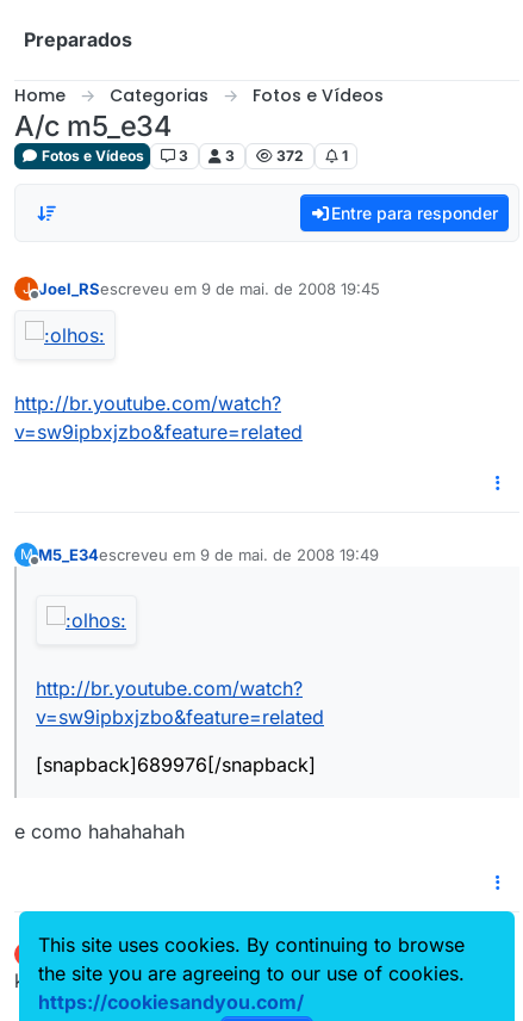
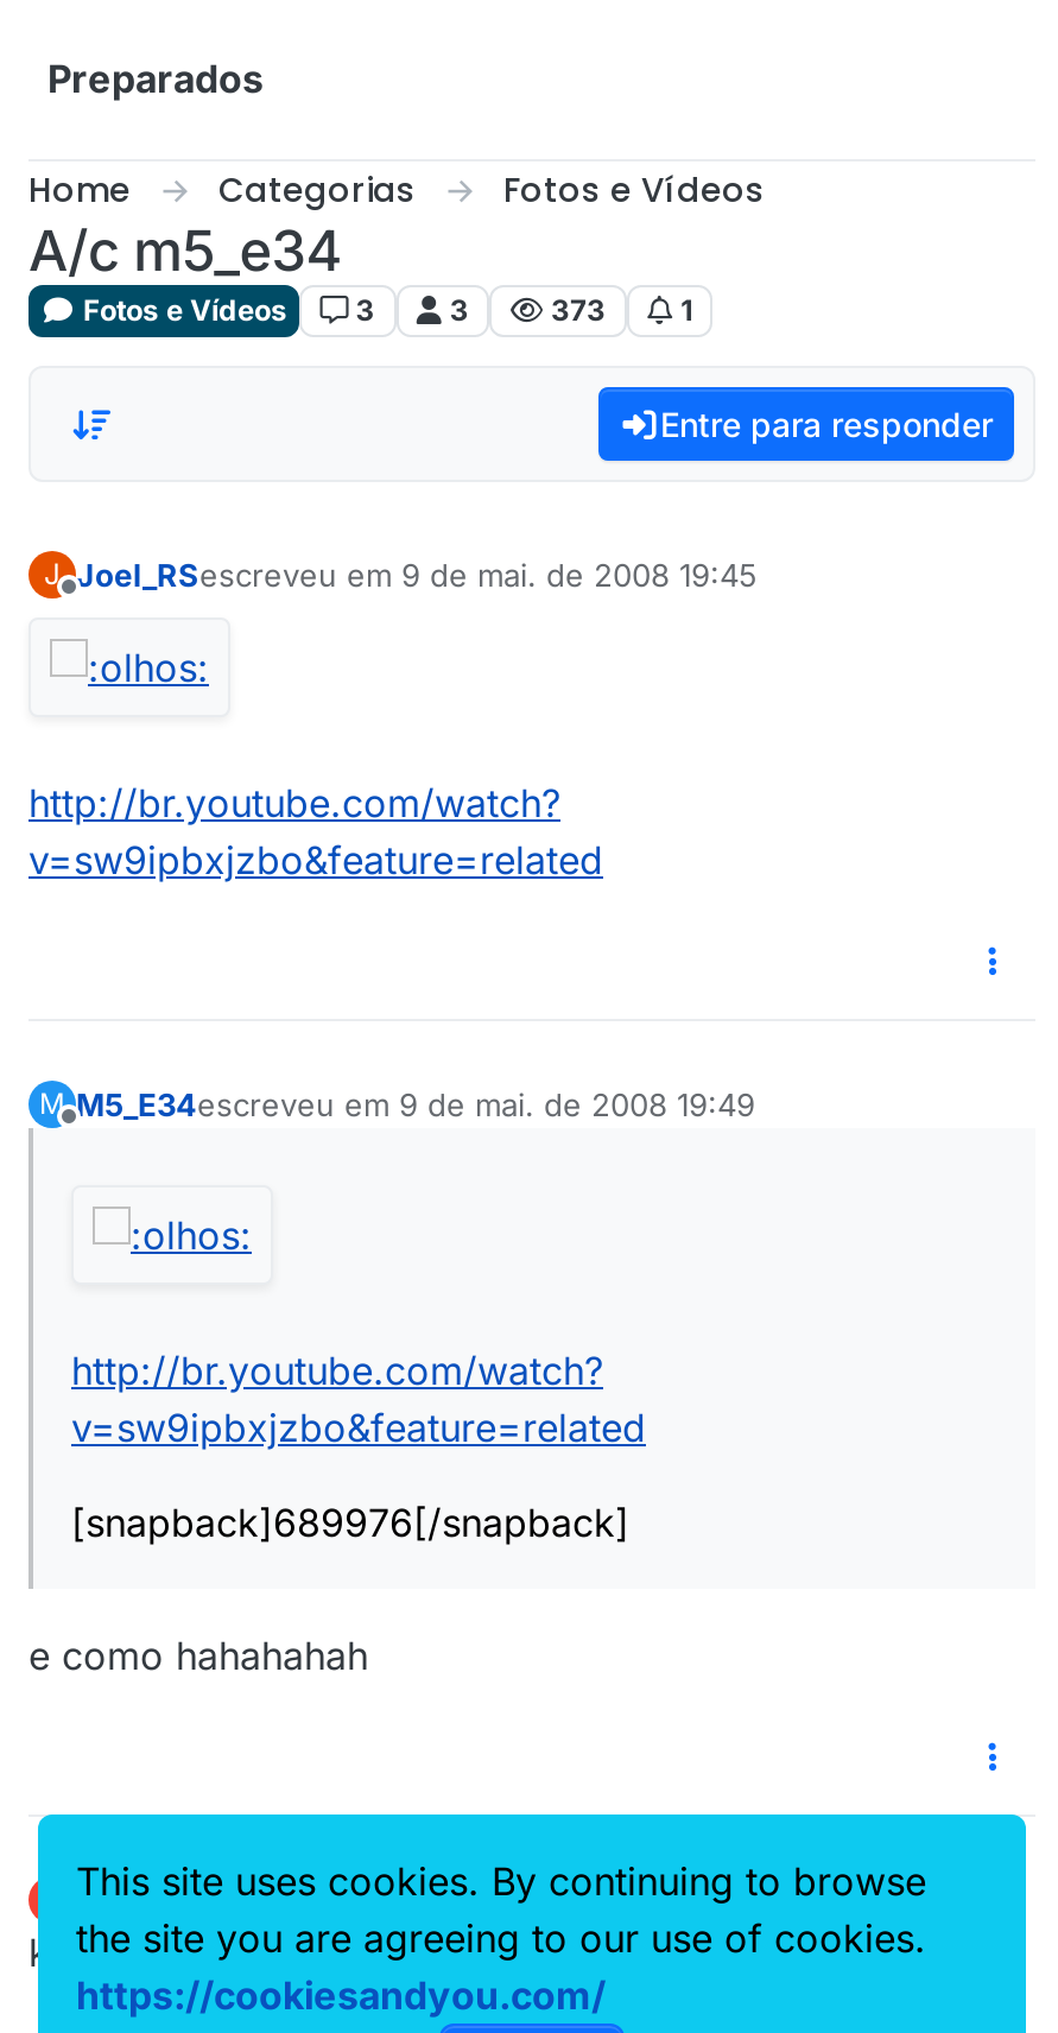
- 372
+ 373
